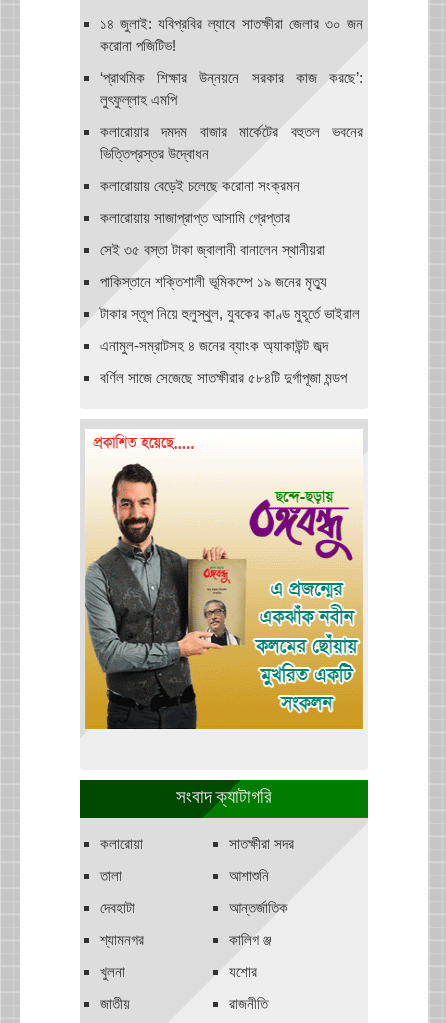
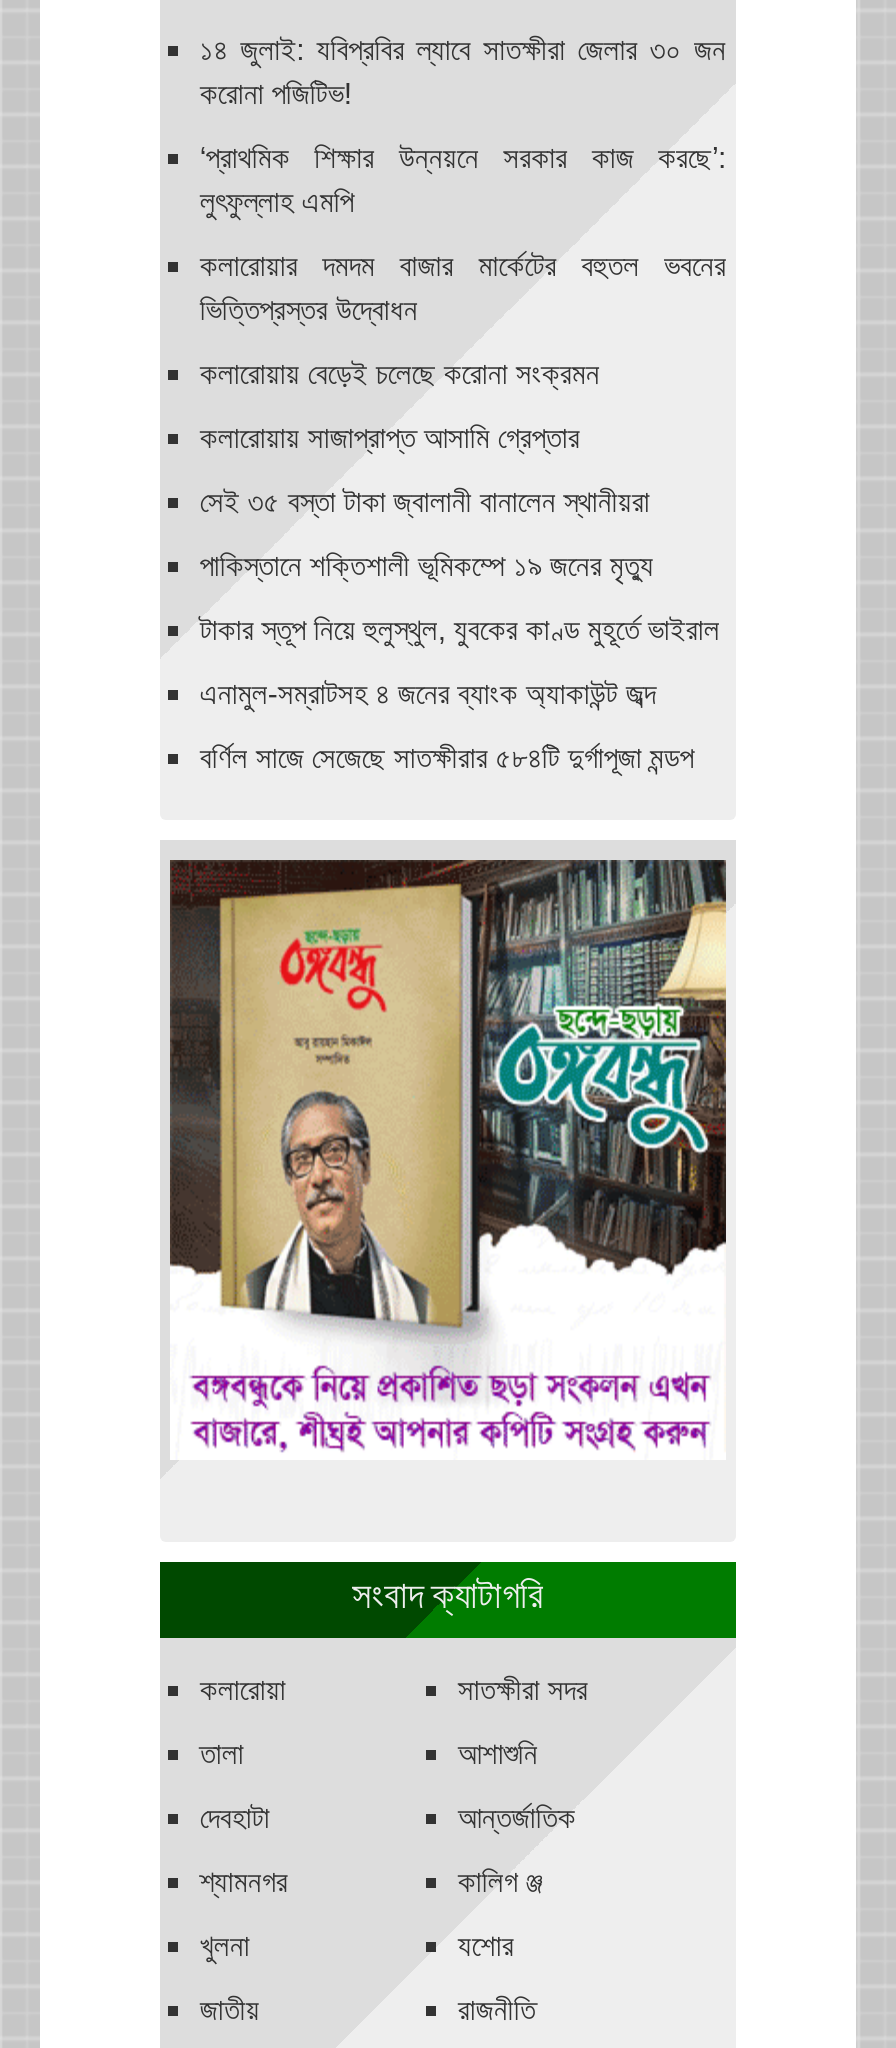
- [image]
+ [image]
